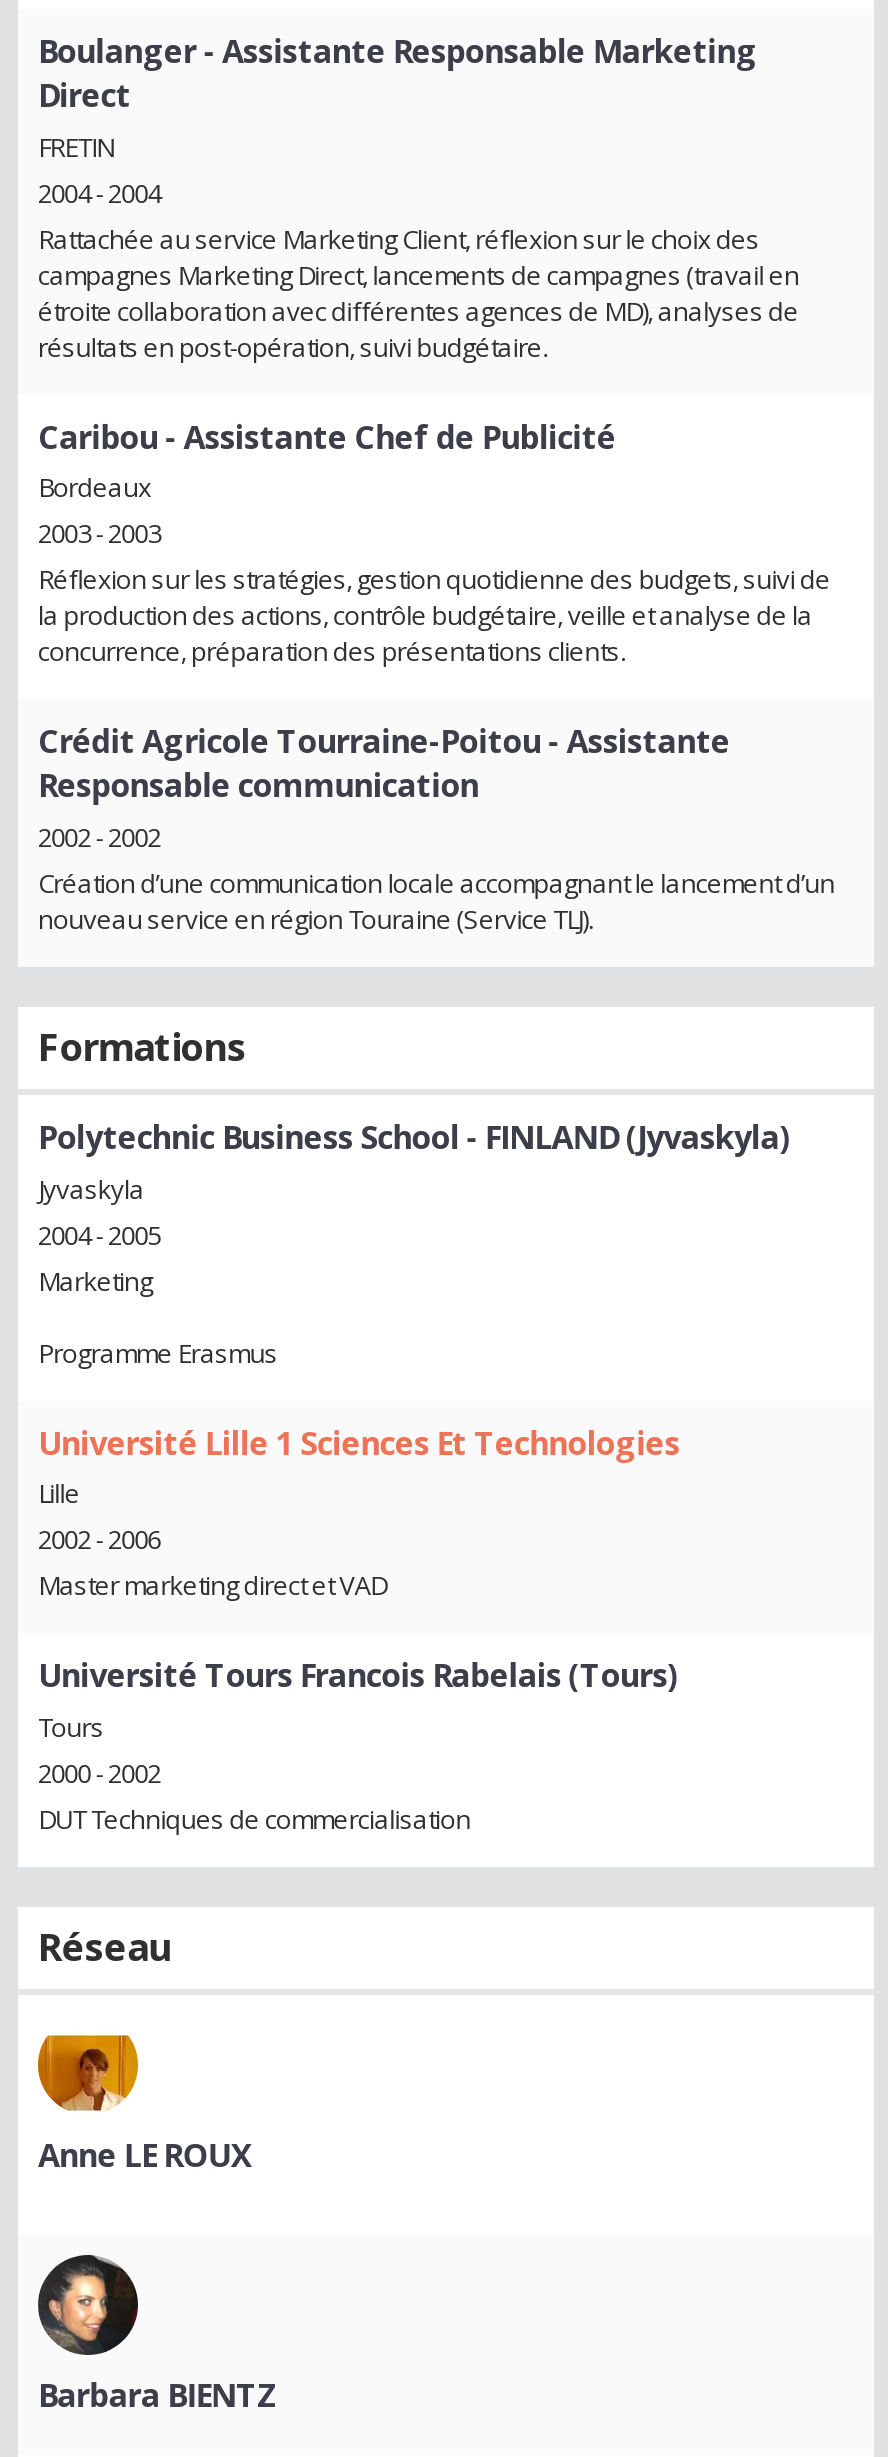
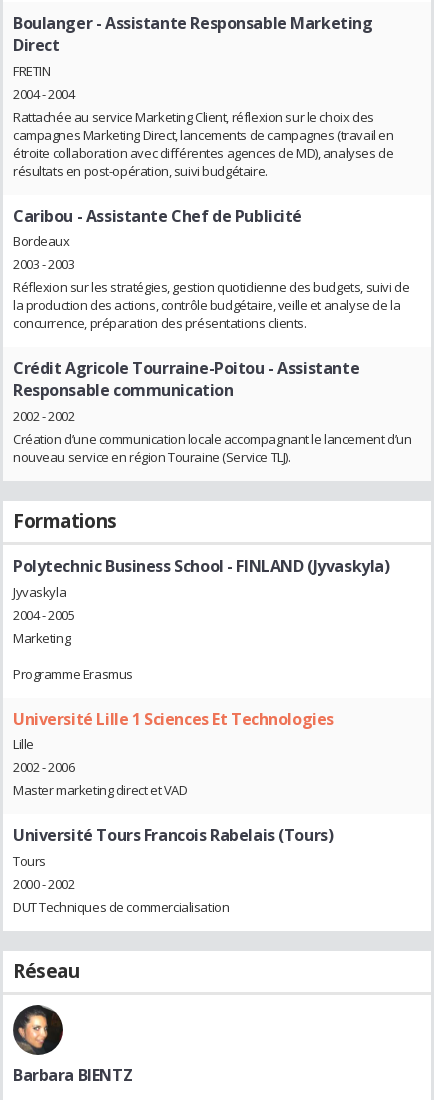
- [image]
- Anne LE ROUX
